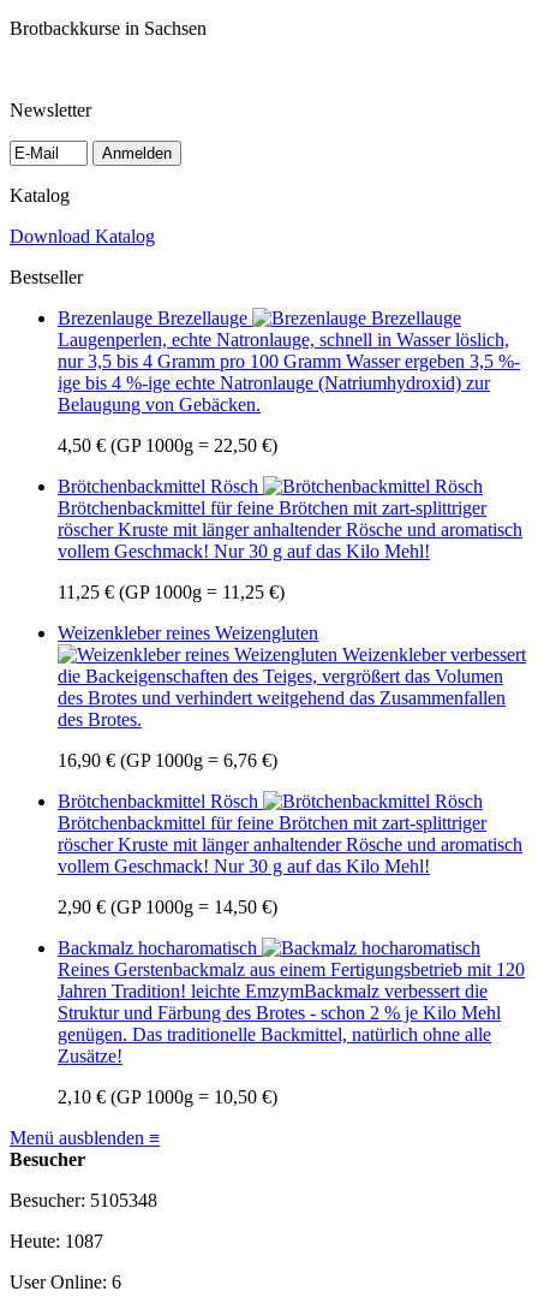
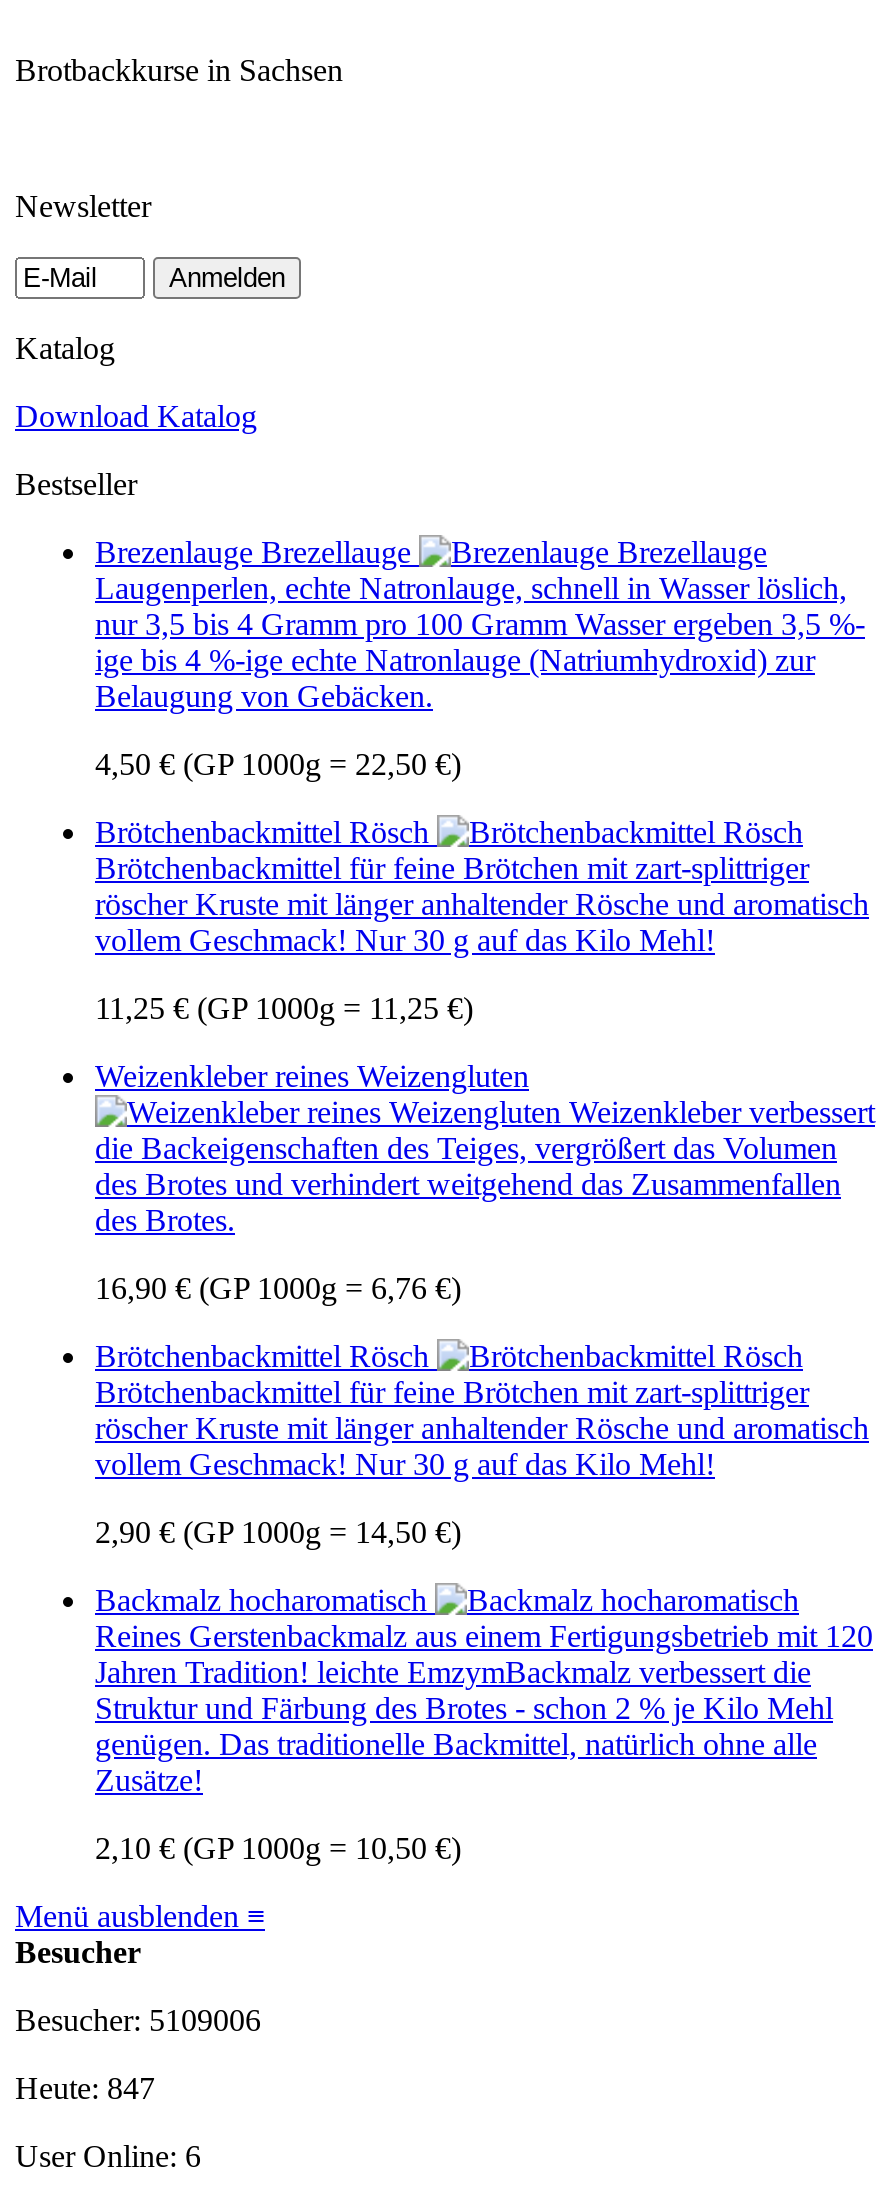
- Besucher: 5105348
+ Besucher: 5109006

- Heute: 1087
+ Heute: 847
